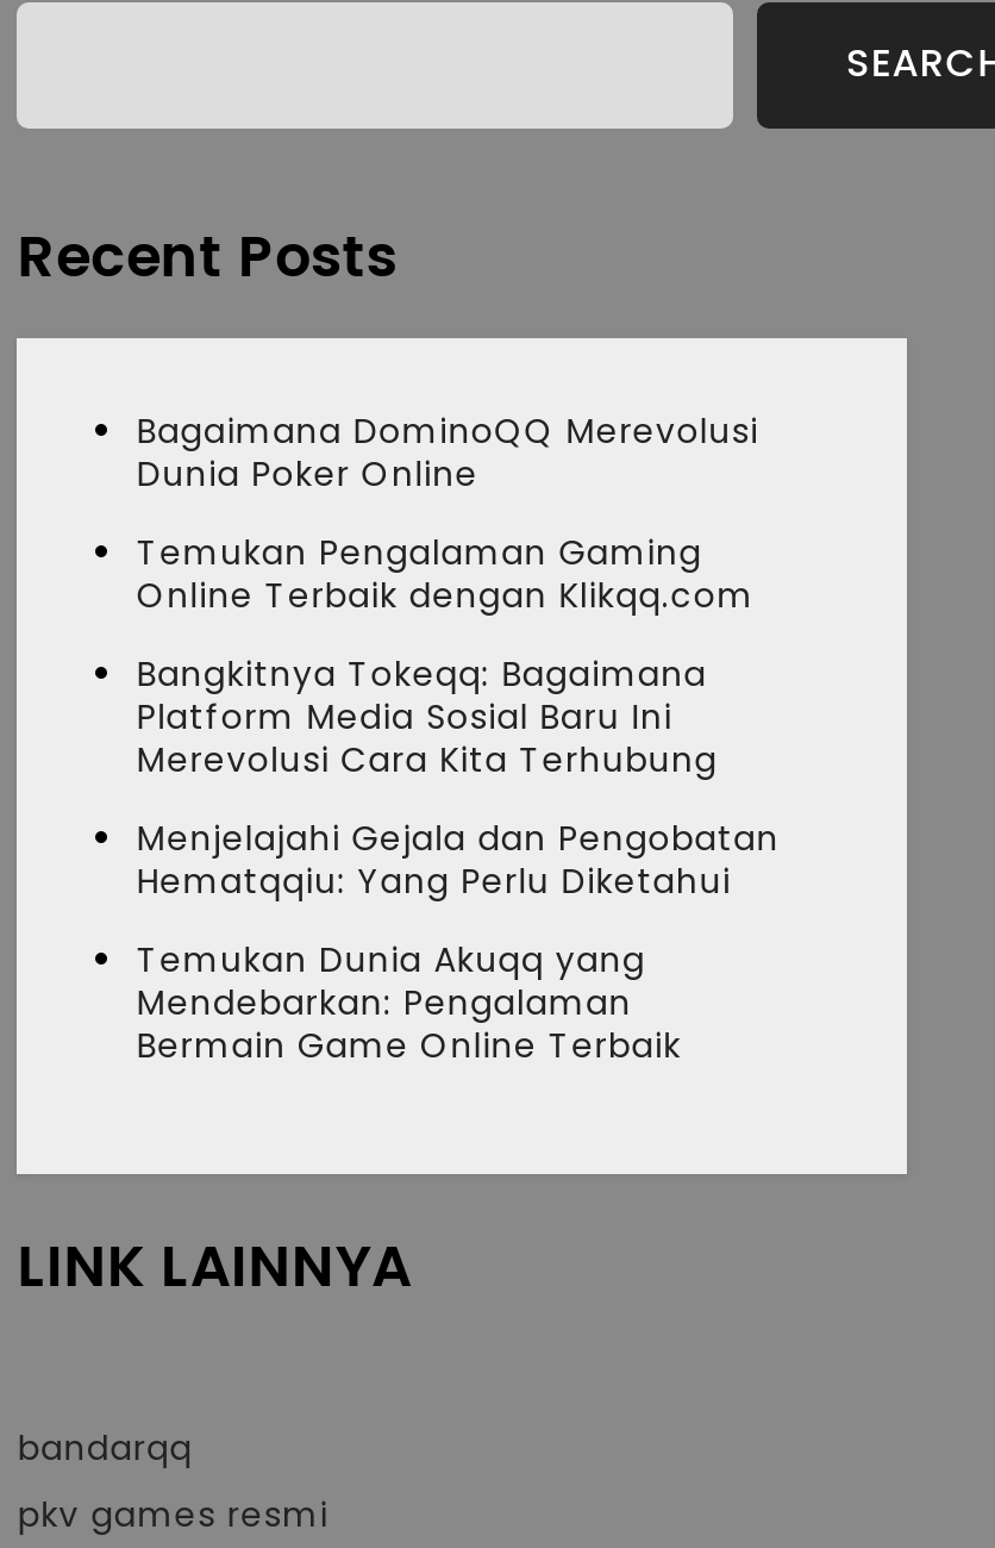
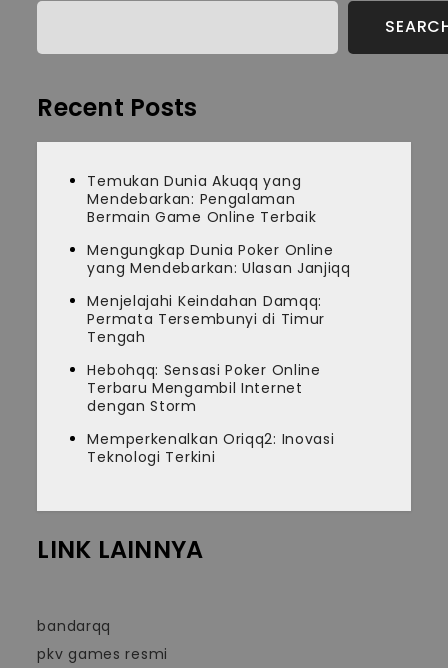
- Bagaimana DominoQQ Merevolusi
- Dunia Poker Online
- Temukan Pengalaman Gaming
- Online Terbaik dengan Klikqq.com
- Bangkitnya Tokeqq: Bagaimana
- Platform Media Sosial Baru Ini
- Merevolusi Cara Kita Terhubung
- Menjelajahi Gejala dan Pengobatan
- Hematqqiu: Yang Perlu Diketahui

moved up: Temukan Dunia Akuqq yang | Mendebarkan: Pengalaman | Bermain Game Online Terbaik

+ Mengungkap Dunia Poker Online
+ yang Mendebarkan: Ulasan Janjiqq
+ Menjelajahi Keindahan Damqq:
+ Permata Tersembunyi di Timur
+ Tengah
+ Hebohqq: Sensasi Poker Online
+ Terbaru Mengambil Internet
+ dengan Storm
+ Memperkenalkan Oriqq2: Inovasi
+ Teknologi Terkini
